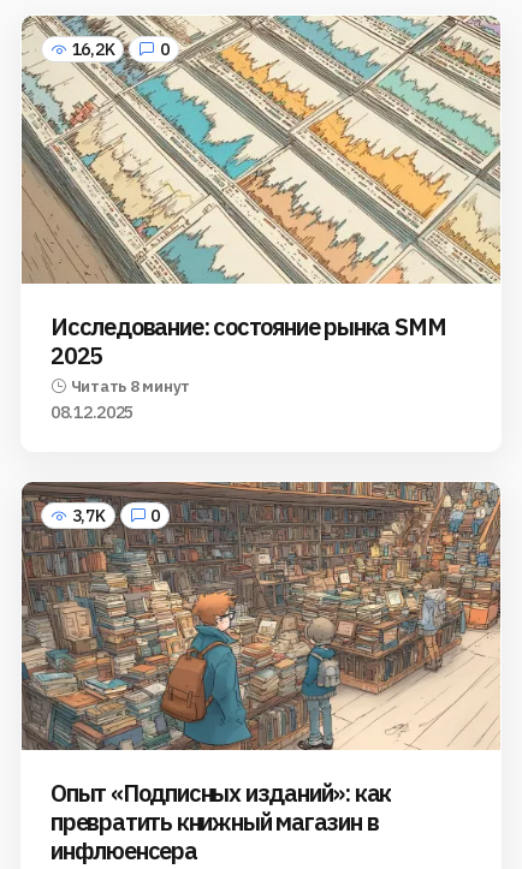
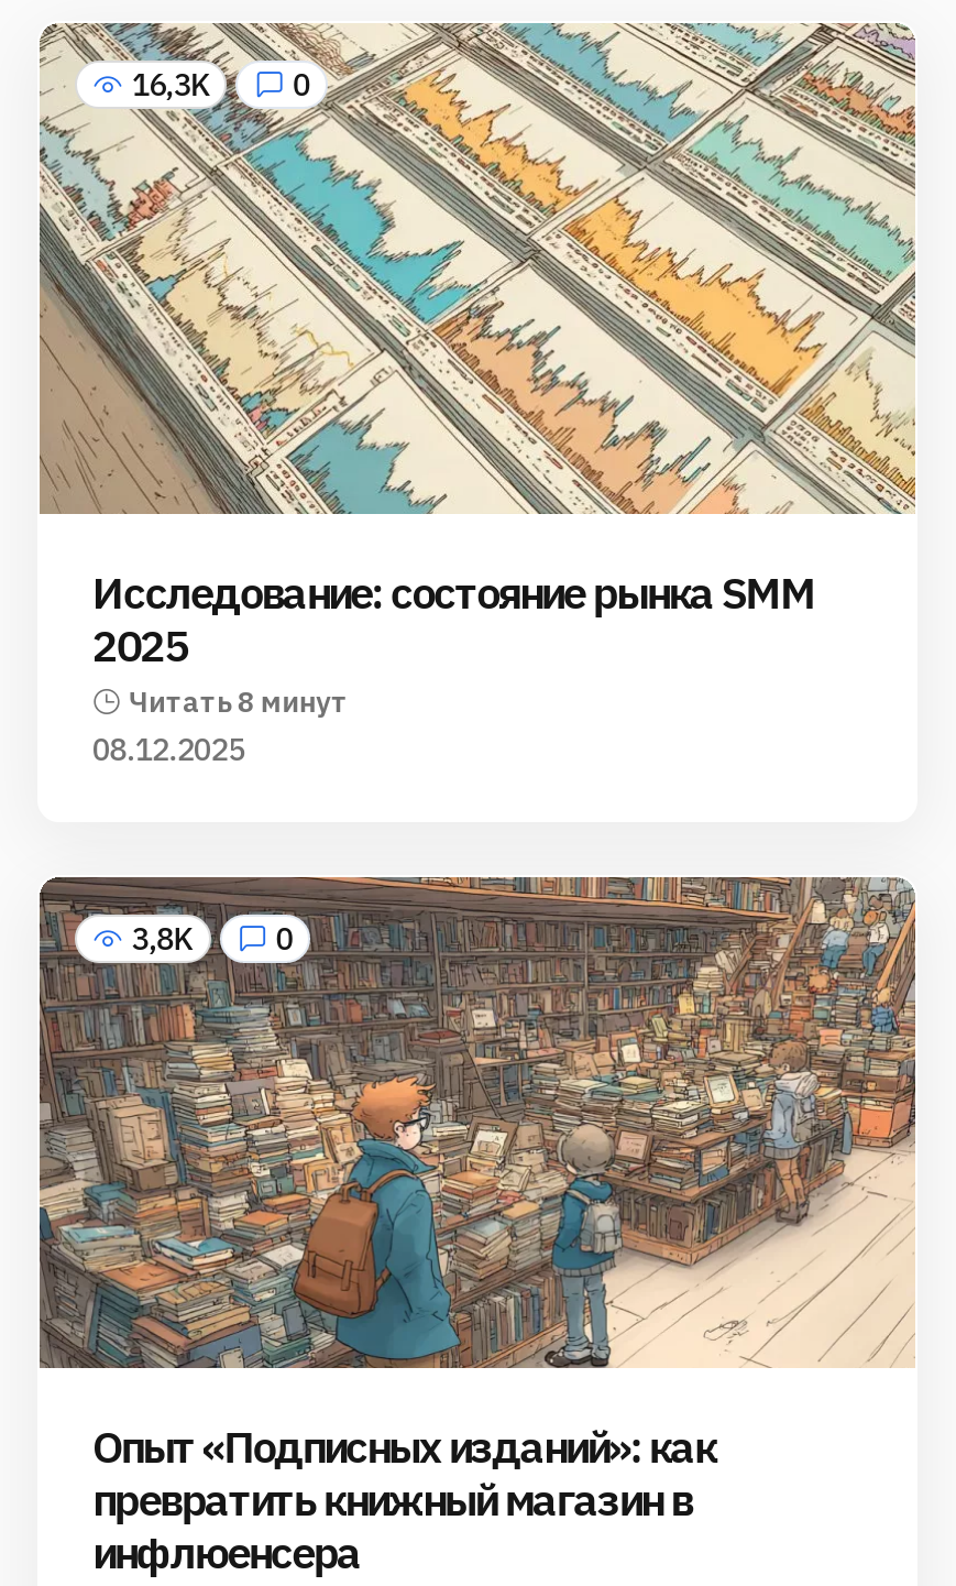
- 16,2K
+ 16,3K

- 3,7K
+ 3,8K
